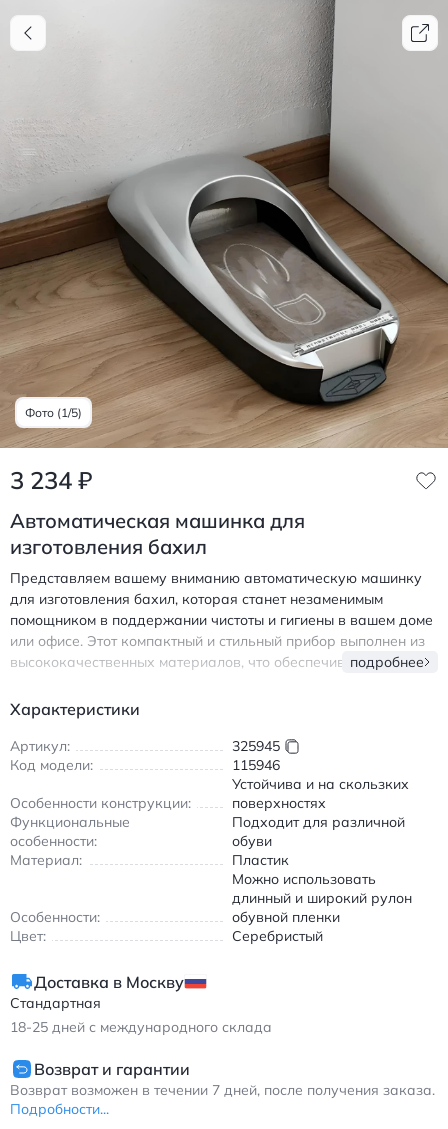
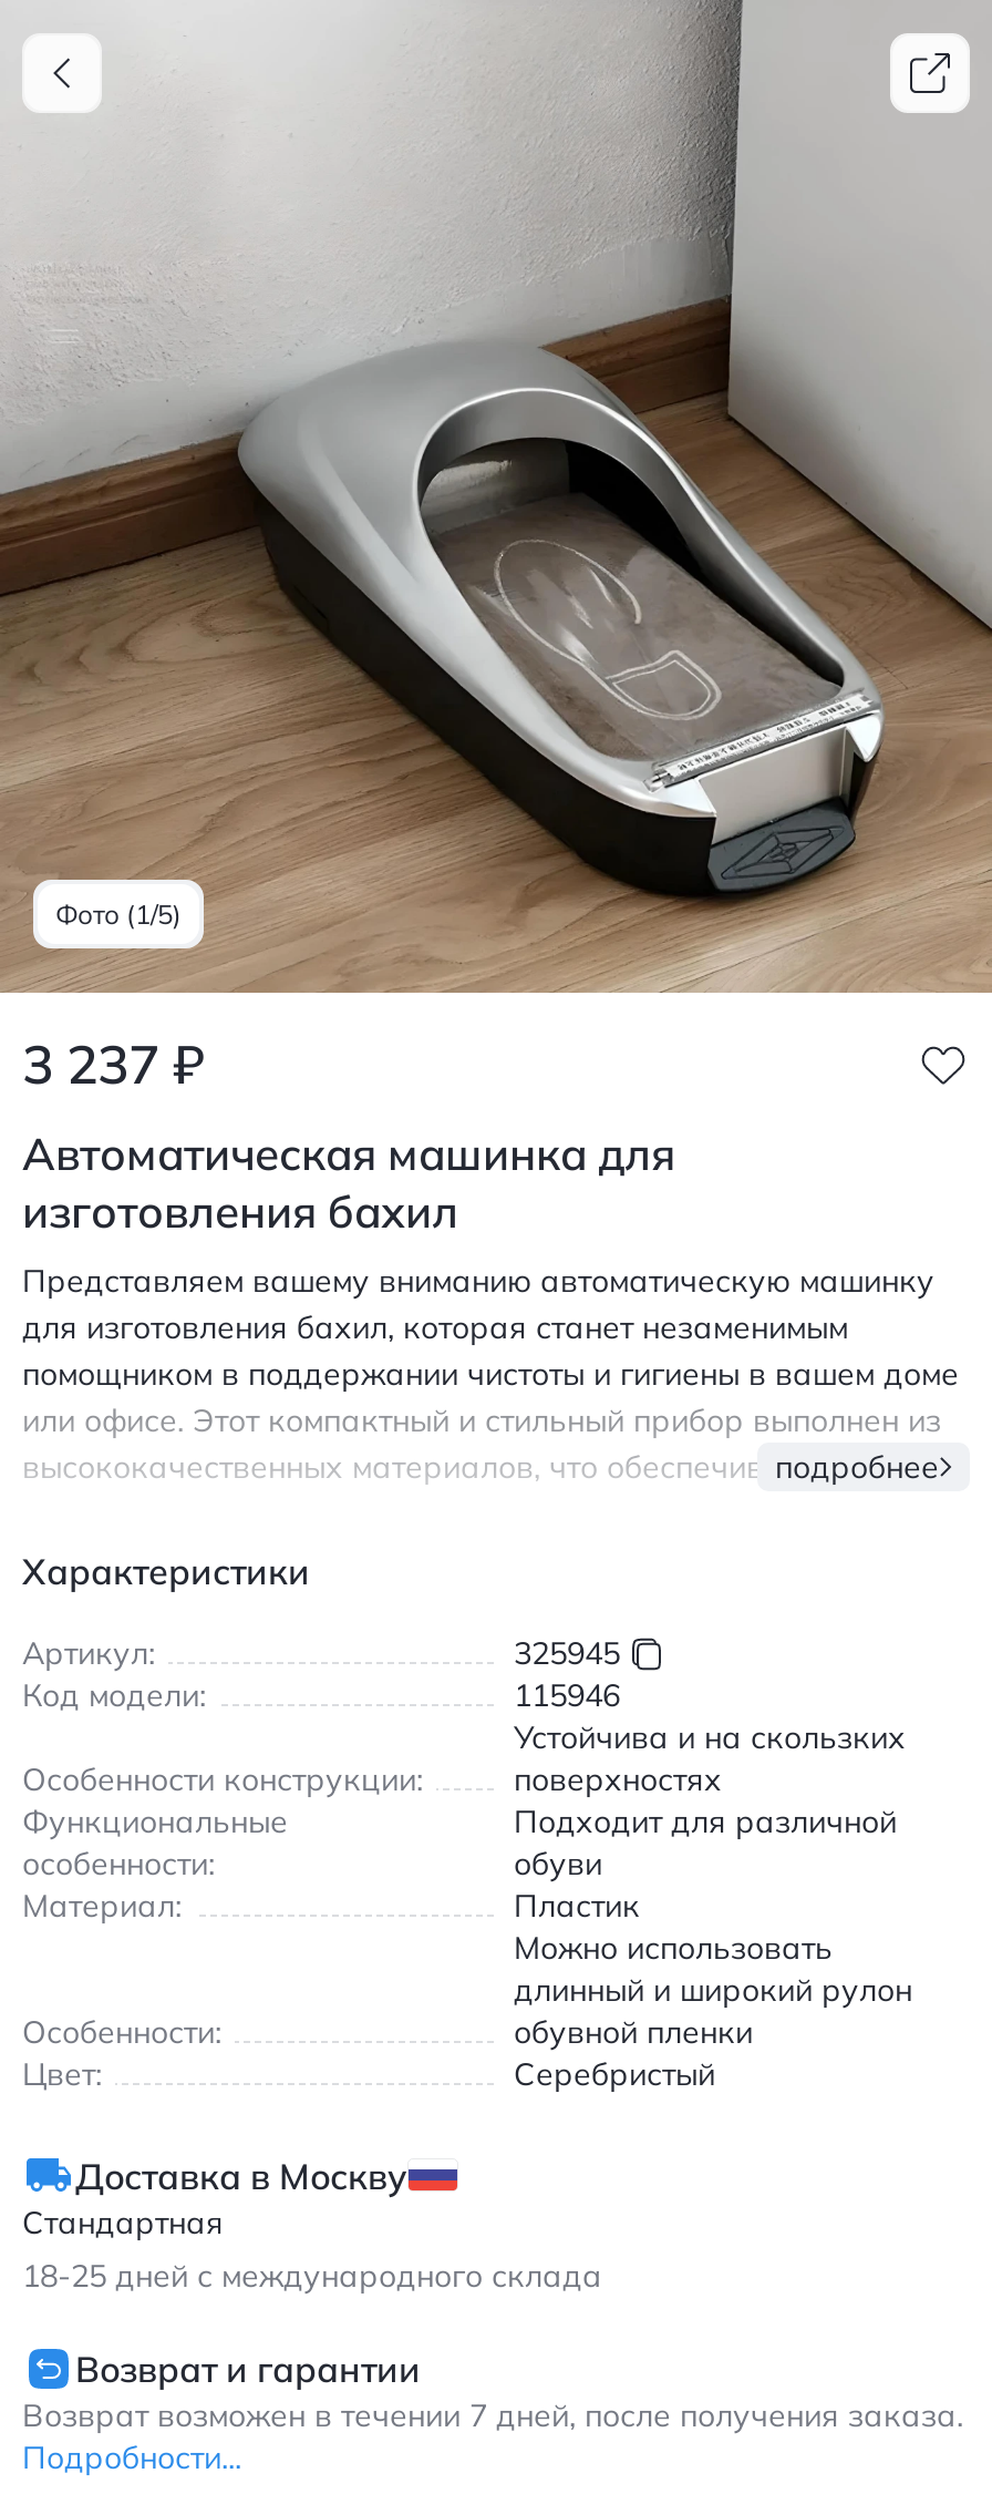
- 3 234 ₽
+ 3 237 ₽
